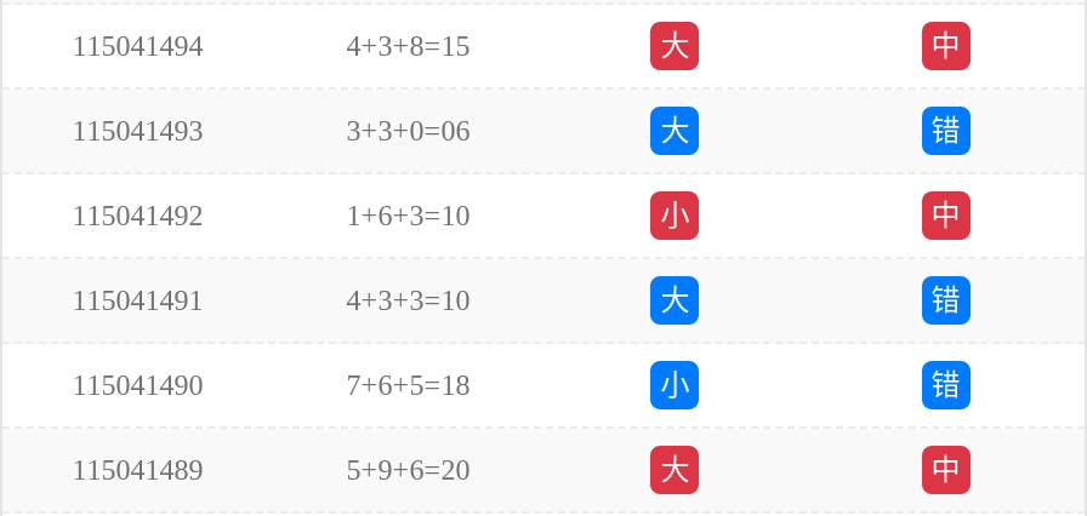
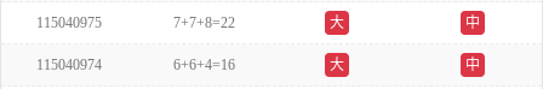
- 115041494
+ 115040975

- 4+3+8=15
+ 7+7+8=22

- 115041493
- 3+3+0=06
- 大
- 错
- 115041492
- 1+6+3=10
- 小
- 中
- 115041491
- 4+3+3=10
- 大
- 错
- 115041490
- 7+6+5=18
- 小
- 错
- 115041489
- 5+9+6=20
+ 115040974
+ 6+6+4=16
